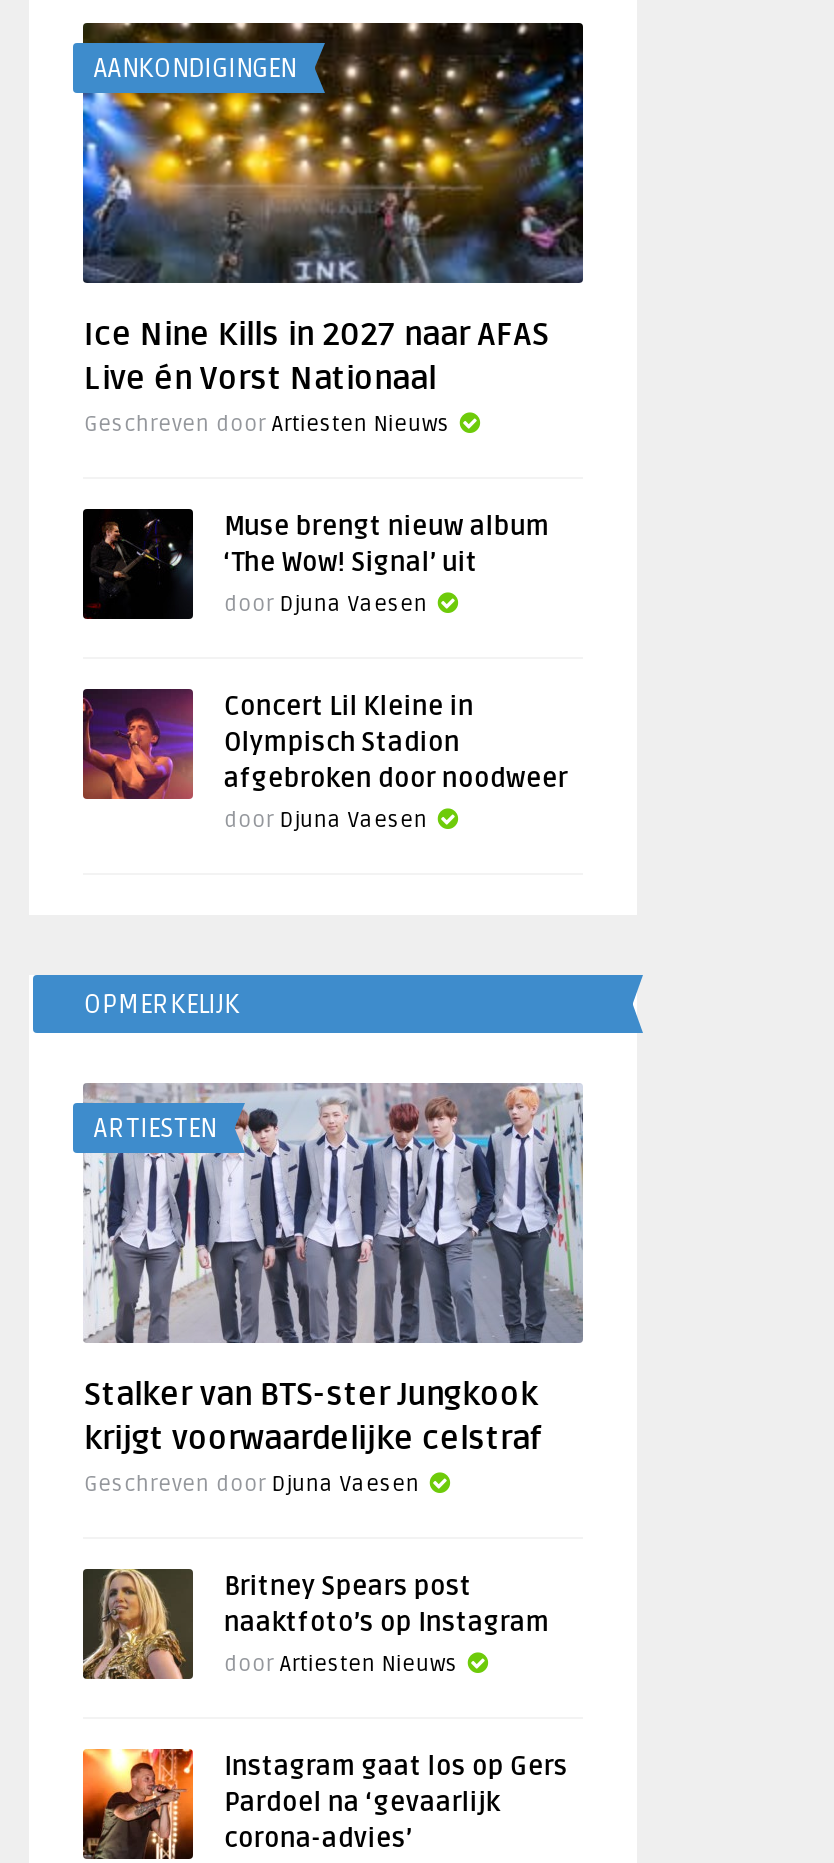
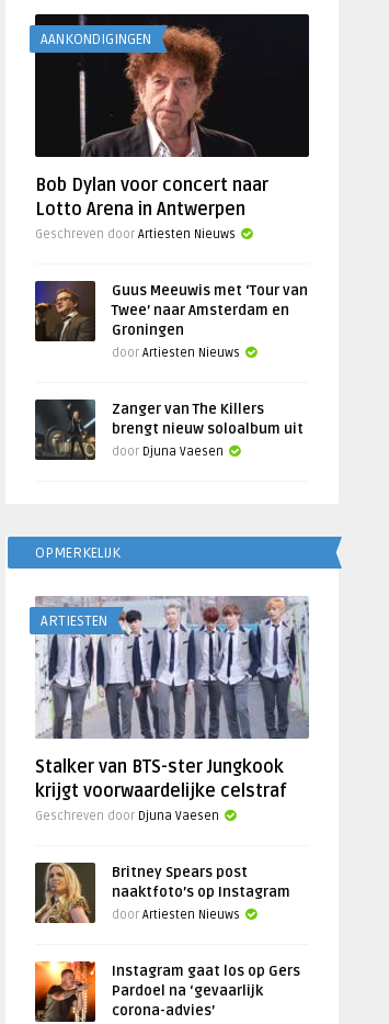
- [image]
- Ice Nine Kills in 2027 naar AFAS
- Live én Vorst Nationaal
+ [image]
+ Bob Dylan voor concert naar
+ Lotto Arena in Antwerpen

- [image]
- Muse brengt nieuw album
- ‘The Wow! Signal’ uit
- door Djuna Vaesen
+ [image]
+ Guus Meeuwis met ‘Tour van
+ Twee’ naar Amsterdam en
+ Groningen
+ door Artiesten Nieuws

- [image]
- Concert Lil Kleine in
- Olympisch Stadion
- afgebroken door noodweer
+ [image]
+ Zanger van The Killers
+ brengt nieuw soloalbum uit
